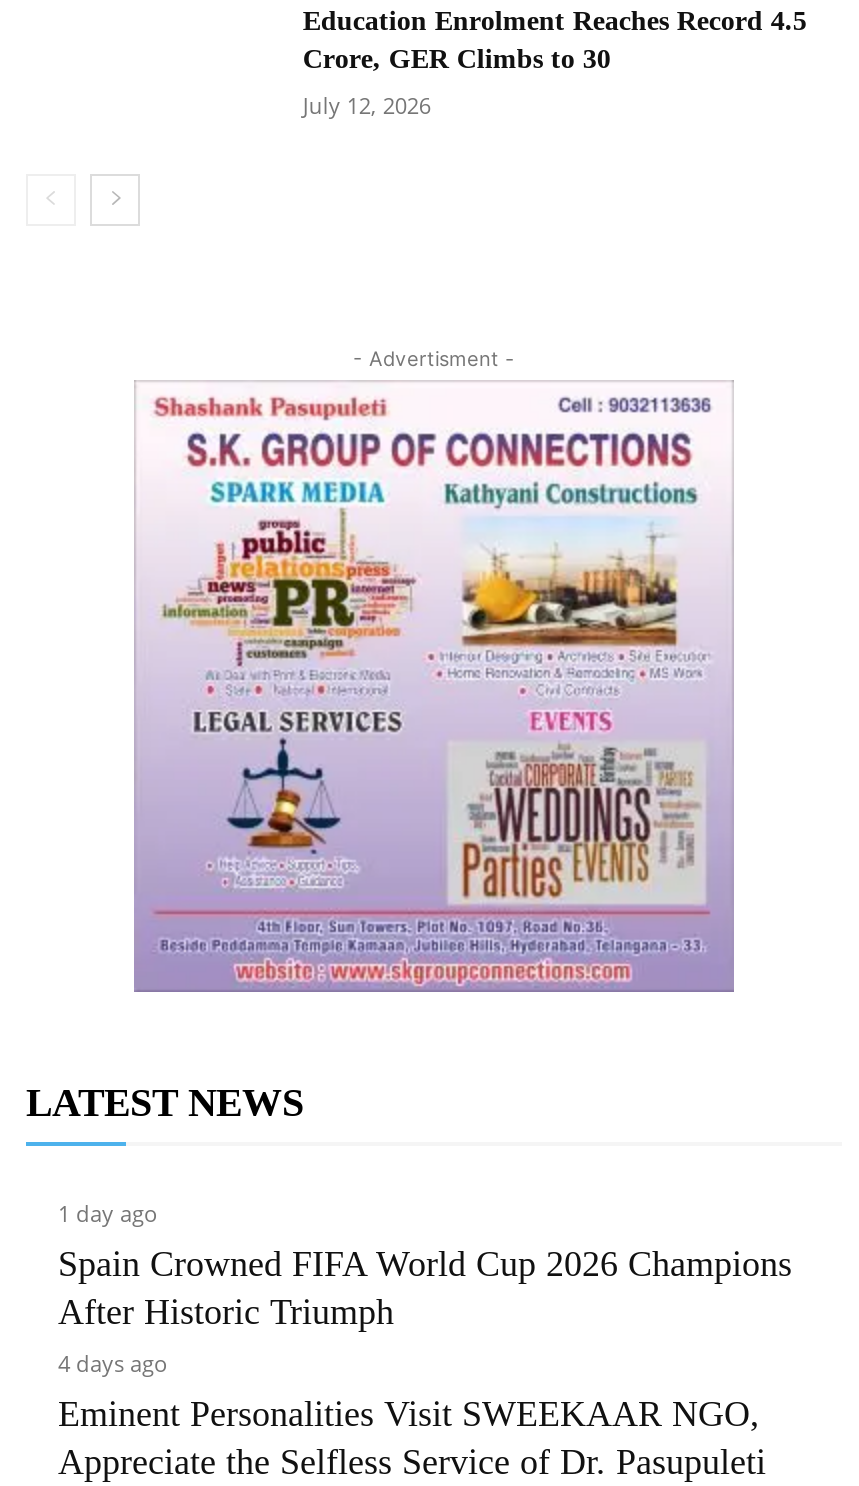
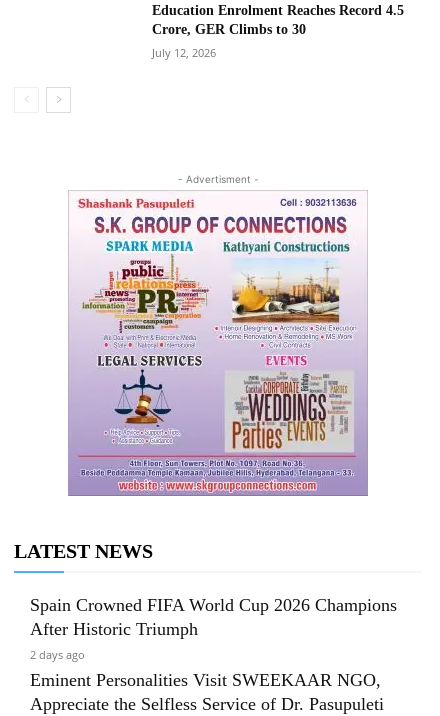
- 1 day ago

- 4 days ago
+ 2 days ago
